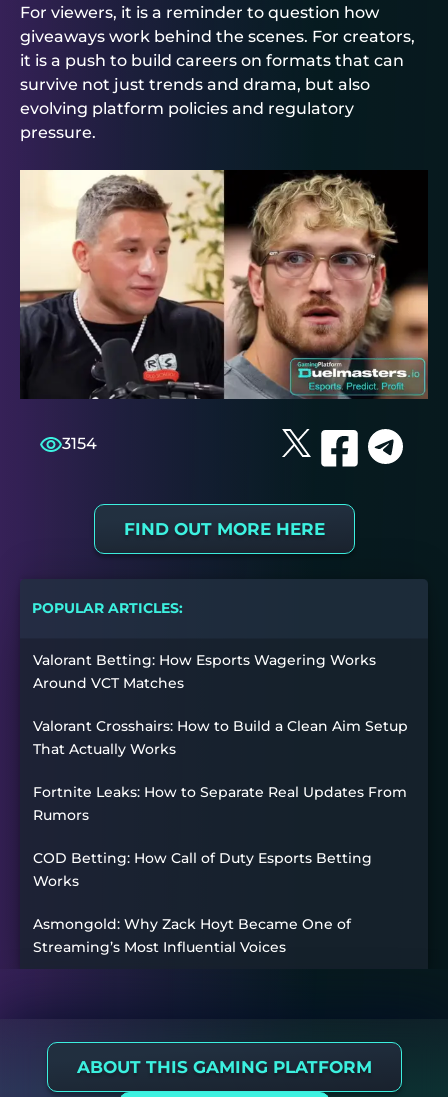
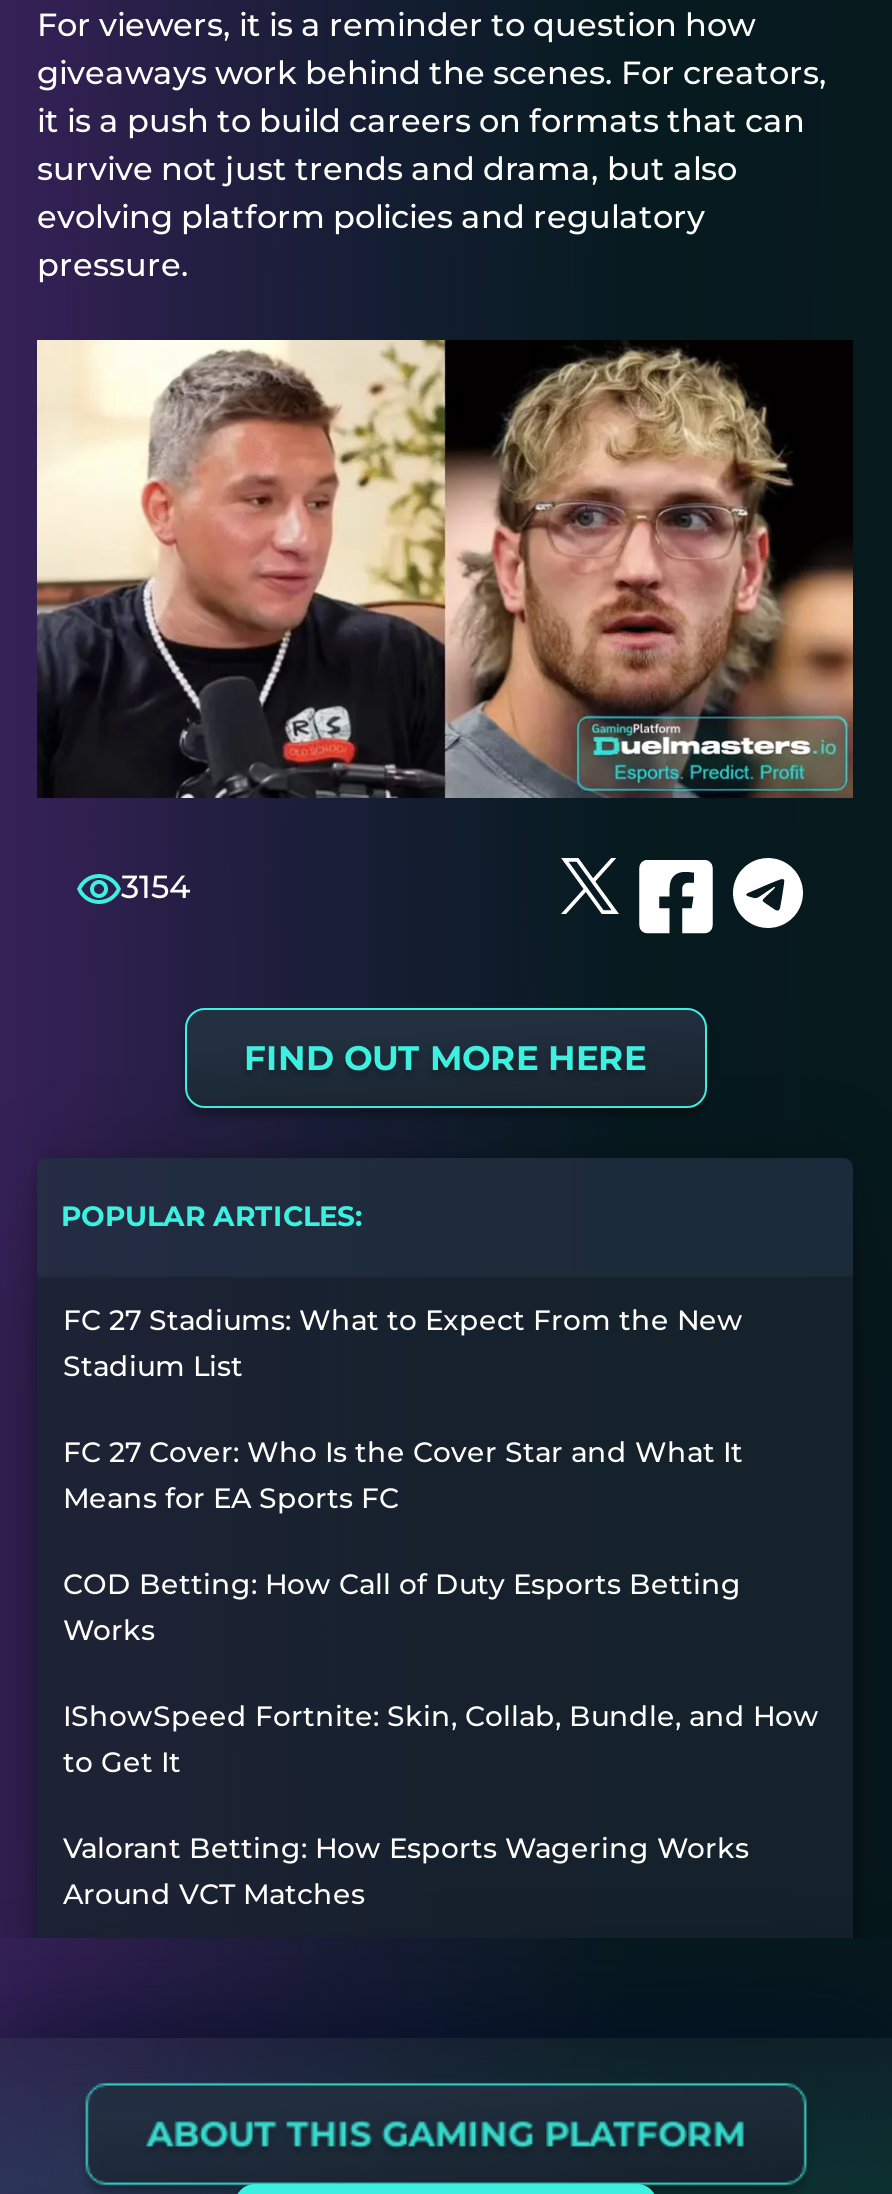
+ FC 27 Stadiums: What to Expect From the New
+ Stadium List
+ FC 27 Cover: Who Is the Cover Star and What It
+ Means for EA Sports FC
+ IShowSpeed Fortnite: Skin, Collab, Bundle, and How
+ to Get It

moved down: Valorant Betting: How Esports Wagering Works | Around VCT Matches

- Valorant Crosshairs: How to Build a Clean Aim Setup
- That Actually Works
- Fortnite Leaks: How to Separate Real Updates From
- Rumors
- Asmongold: Why Zack Hoyt Became One of
- Streaming’s Most Influential Voices

moved up: COD Betting: How Call of Duty Esports Betting | Works
